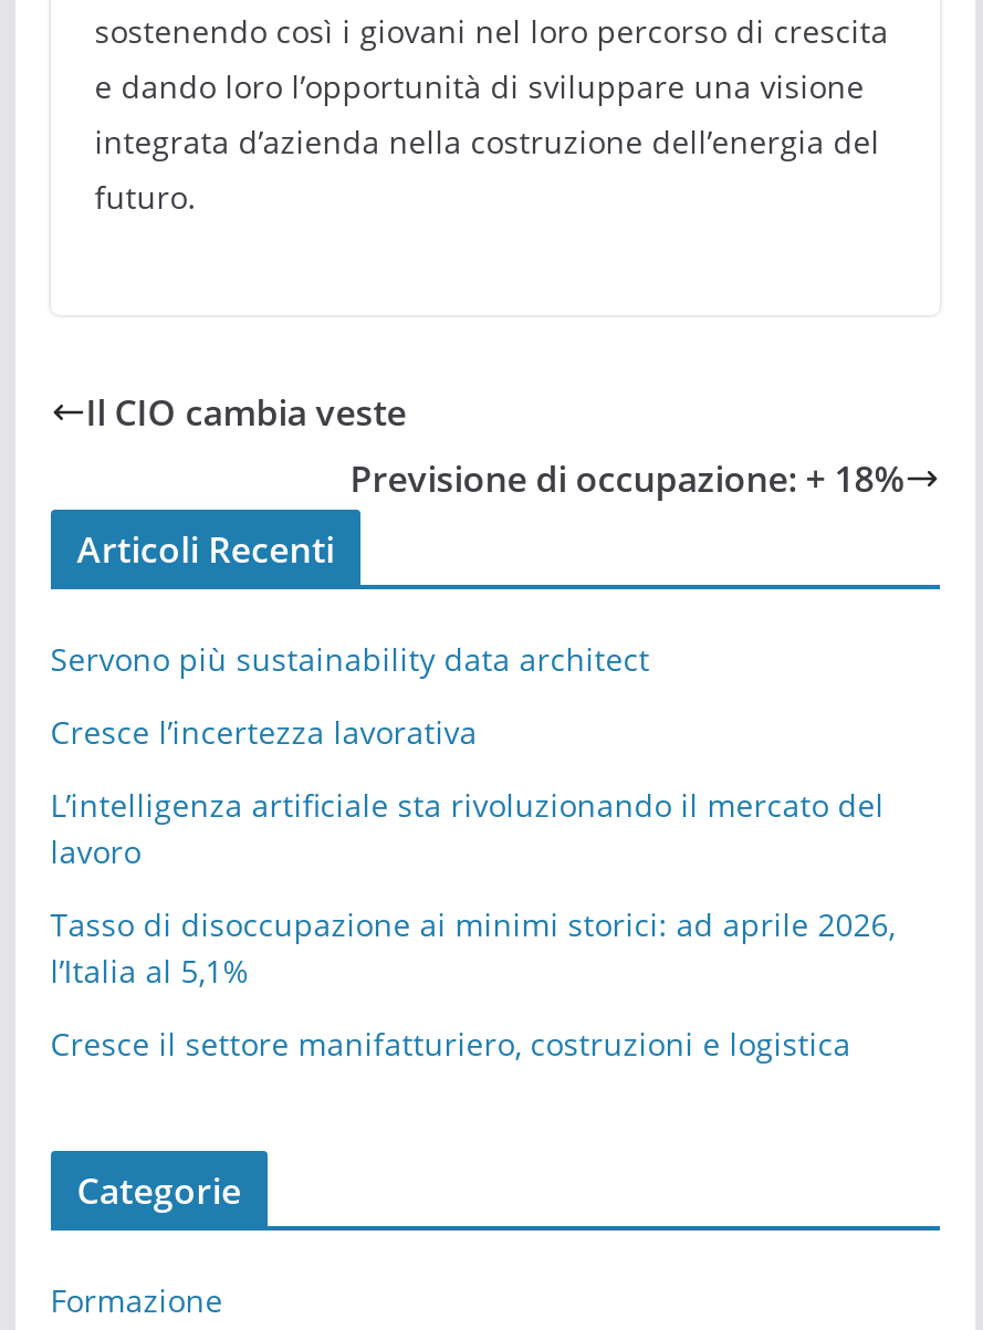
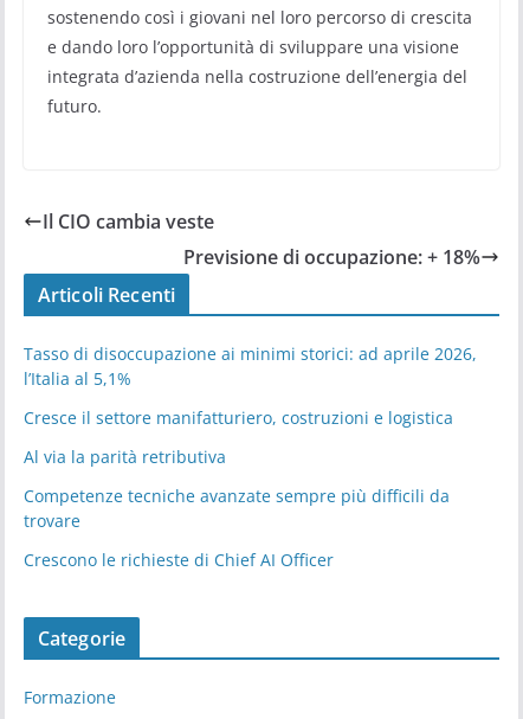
- Servono più sustainability data architect
- Cresce l’incertezza lavorativa
- L’intelligenza artificiale sta rivoluzionando il mercato del
- lavoro

moved up: Tasso di disoccupazione ai minimi storici: ad aprile 2026, | l’Italia al 5,1% | Cresce il settore manifatturiero, costruzioni e logistica

+ Al via la parità retributiva
+ Competenze tecniche avanzate sempre più difficili da
+ trovare
+ Crescono le richieste di Chief AI Officer
